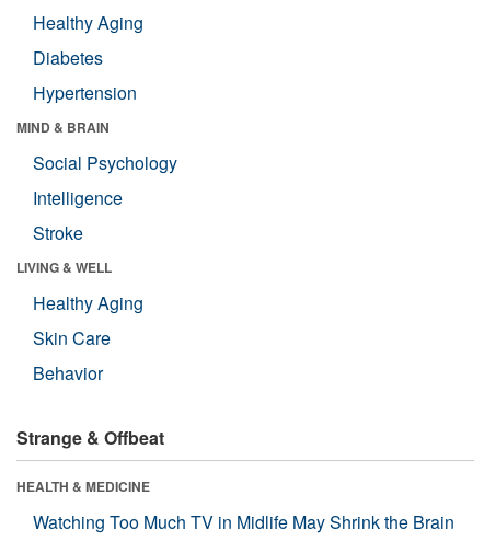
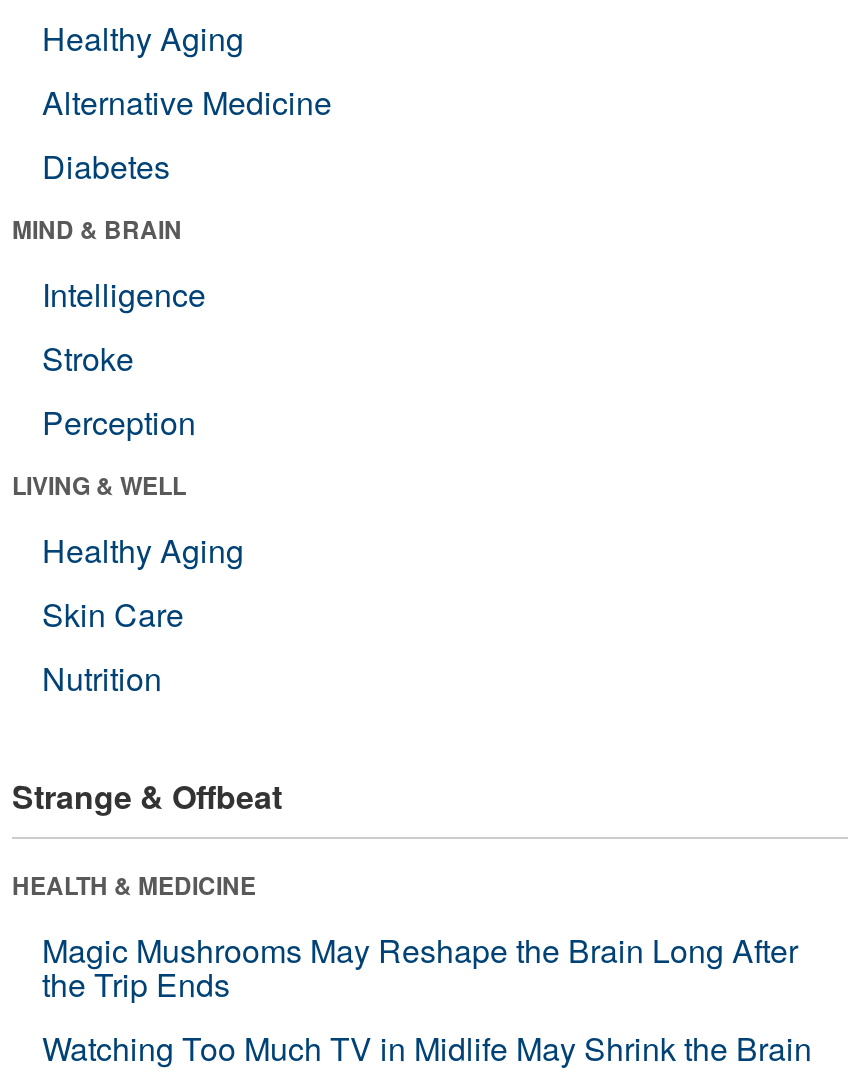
+ Alternative Medicine

- Hypertension

- Social Psychology

moved up: Intelligence | Stroke

+ Perception

- Behavior
+ Nutrition

+ Magic Mushrooms May Reshape the Brain Long After
+ the Trip Ends
